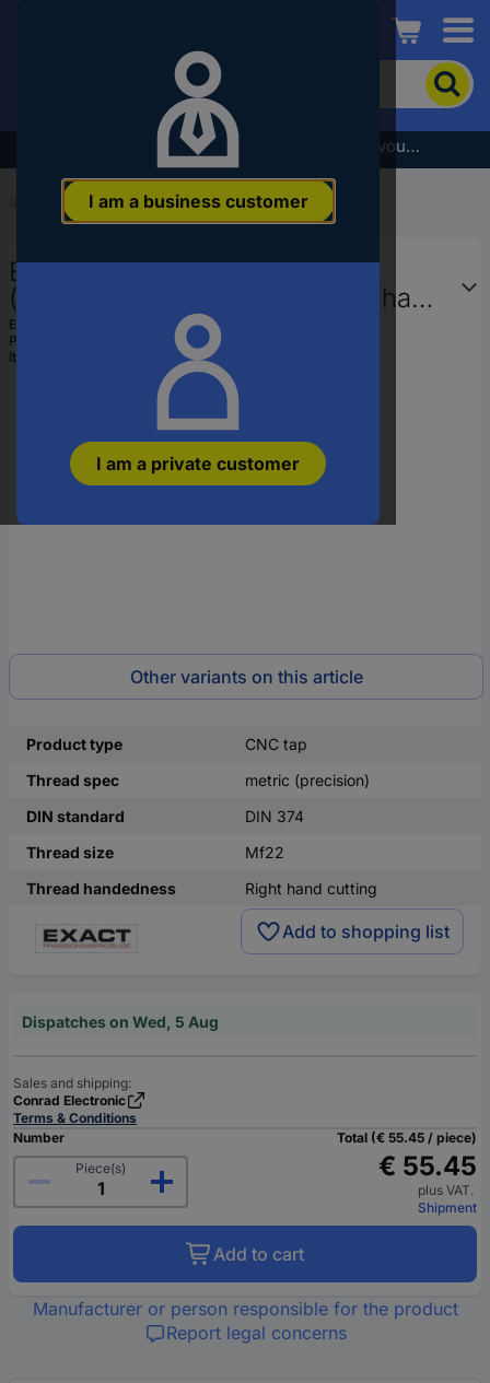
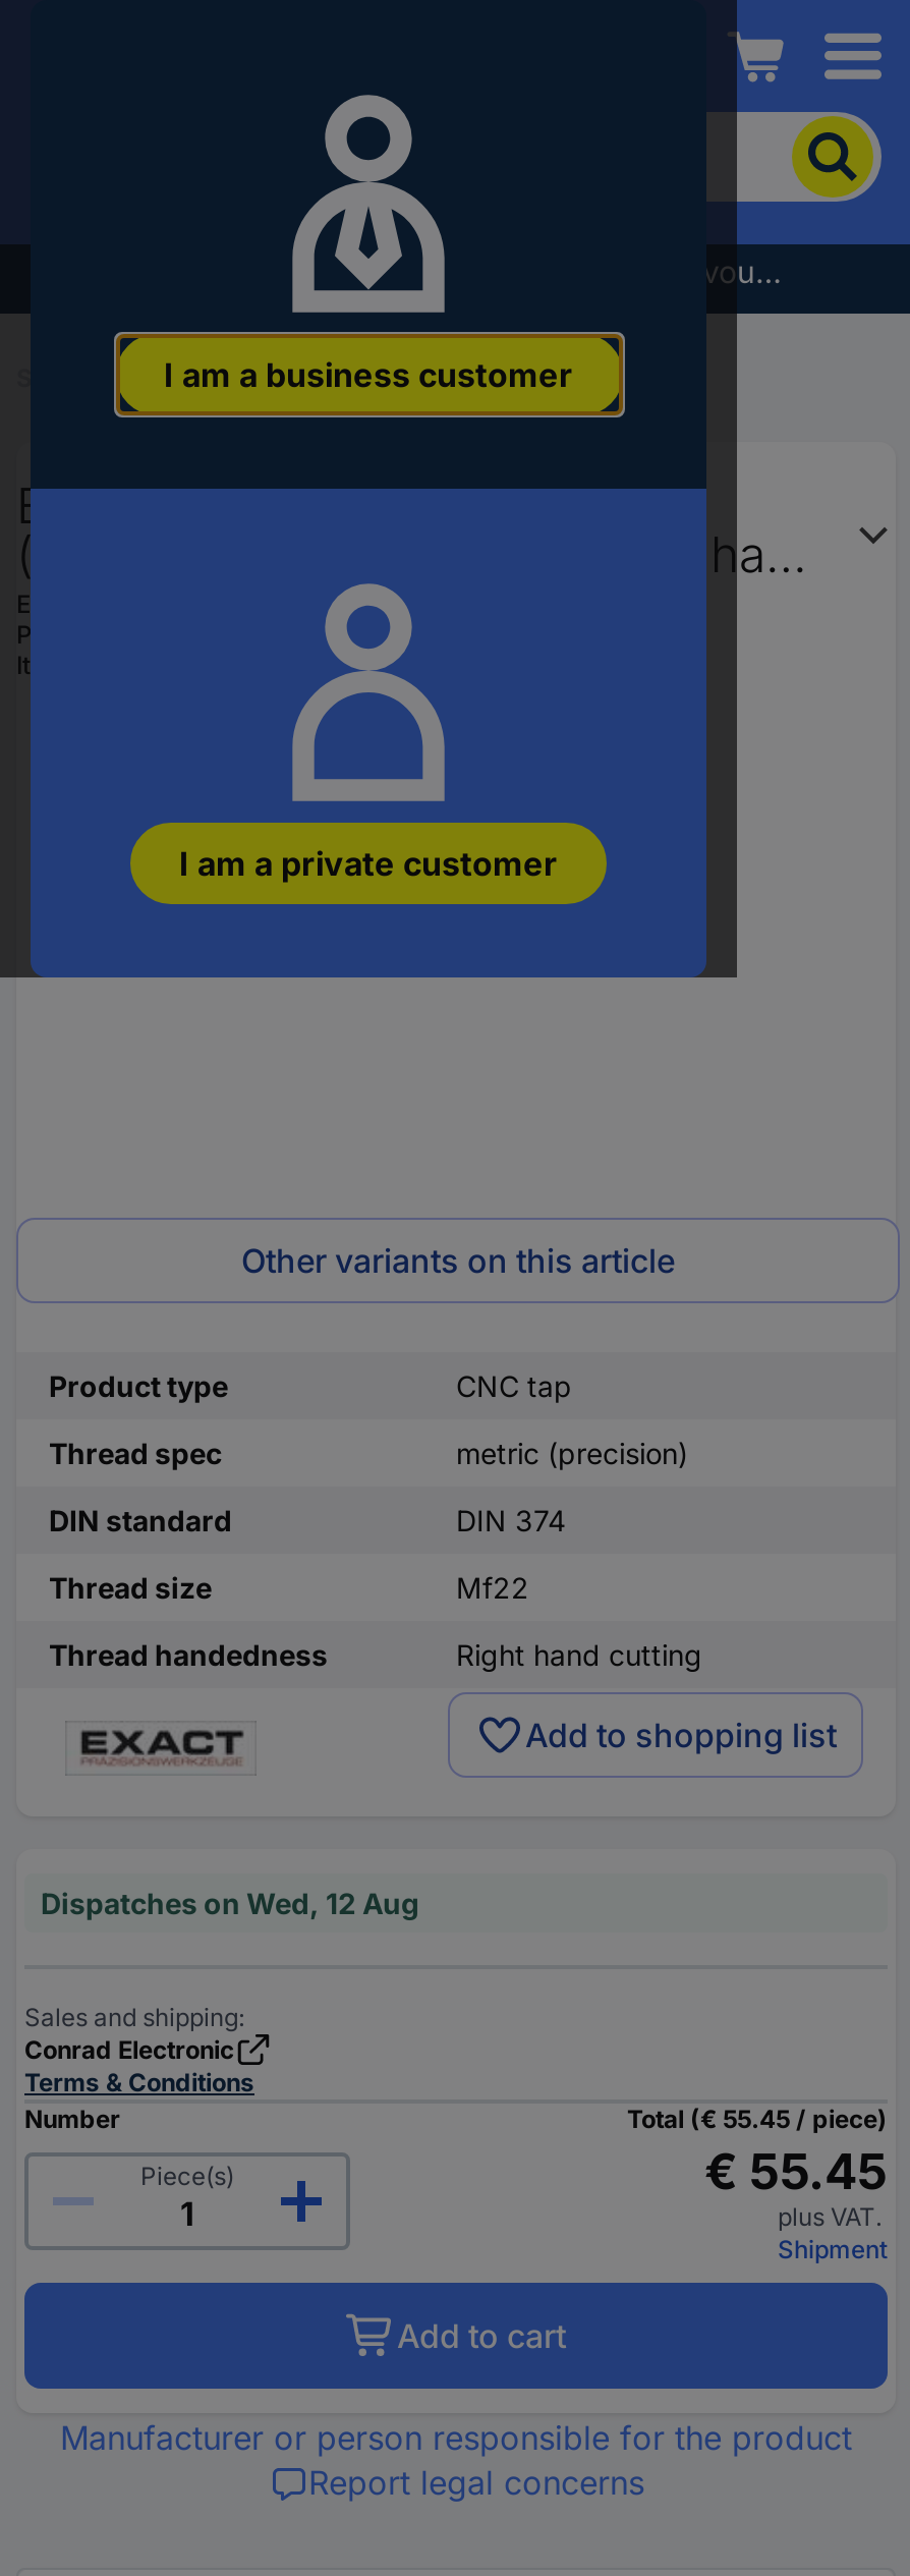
- Dispatches on Wed, 5 Aug
+ Dispatches on Wed, 12 Aug
